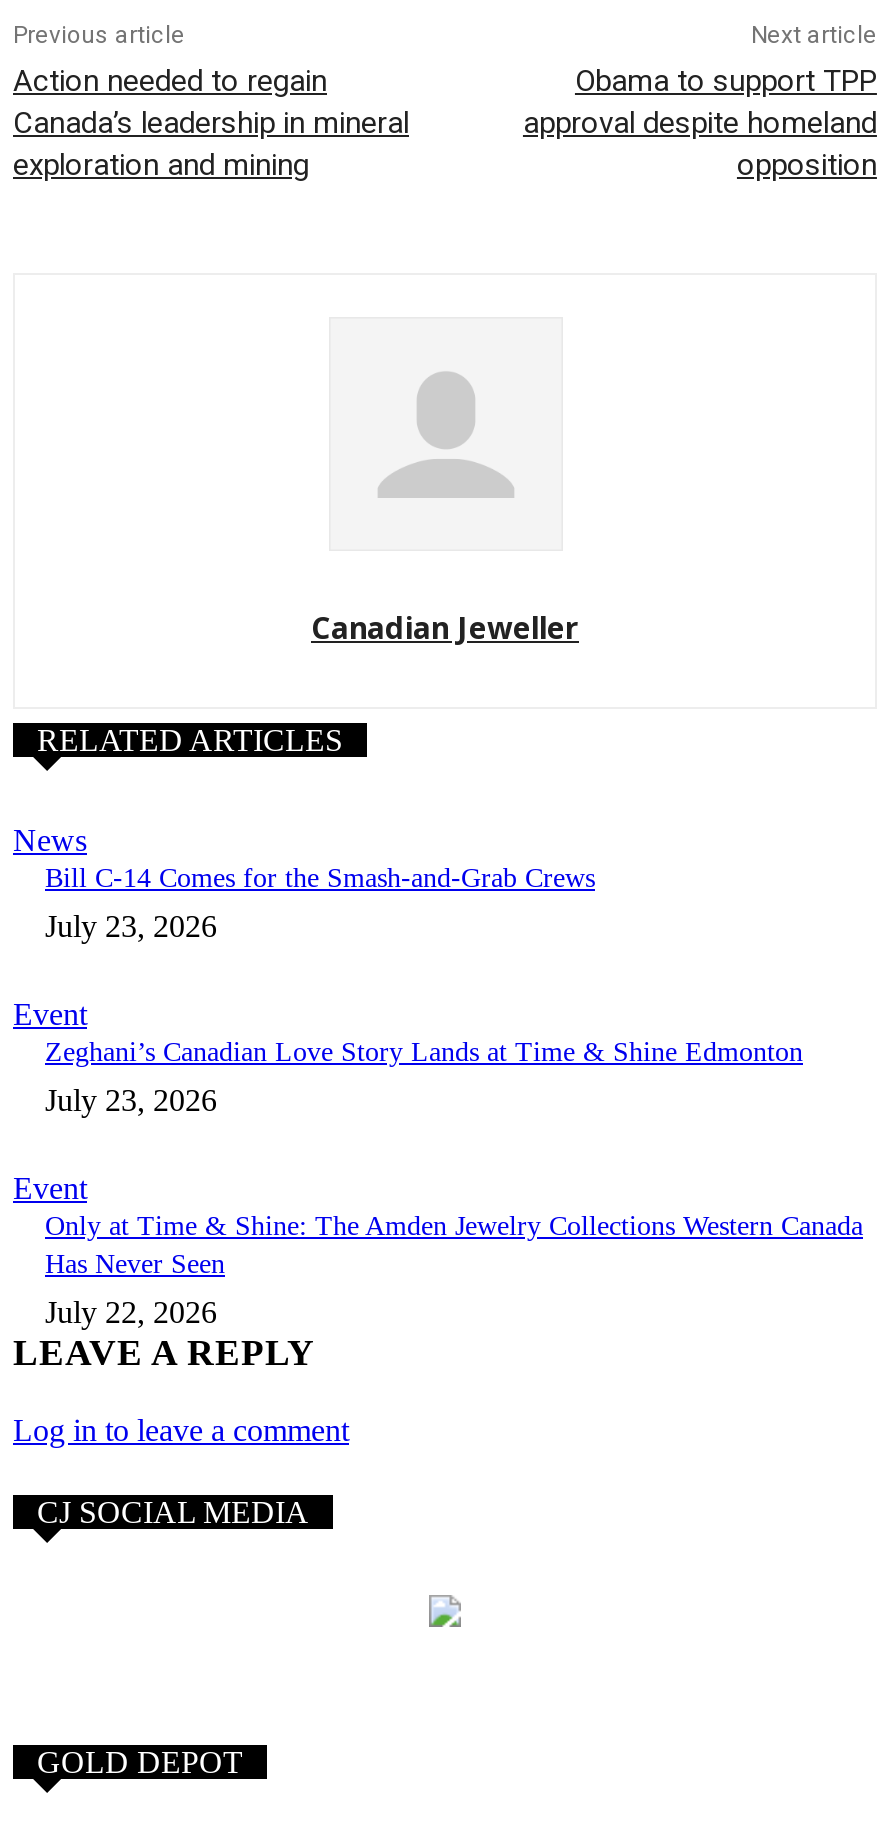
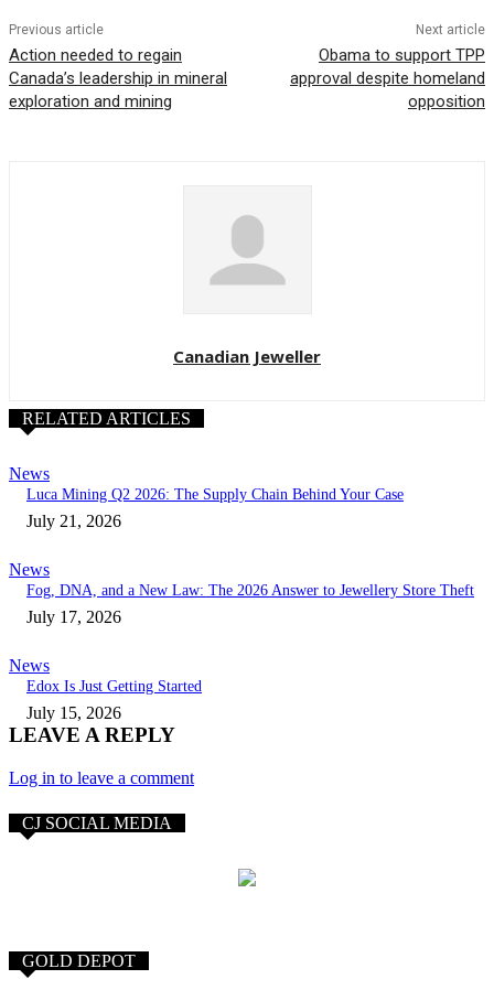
- Bill C-14 Comes for the Smash-and-Grab Crews
+ Luca Mining Q2 2026: The Supply Chain Behind Your Case

- July 23, 2026
+ July 21, 2026

- Event
- Zeghani’s Canadian Love Story Lands at Time & Shine Edmonton
+ News
+ Fog, DNA, and a New Law: The 2026 Answer to Jewellery Store Theft

- July 23, 2026
+ July 17, 2026

- Event
- Only at Time & Shine: The Amden Jewelry Collections Western Canada
- Has Never Seen
+ News
+ Edox Is Just Getting Started

- July 22, 2026
+ July 15, 2026
